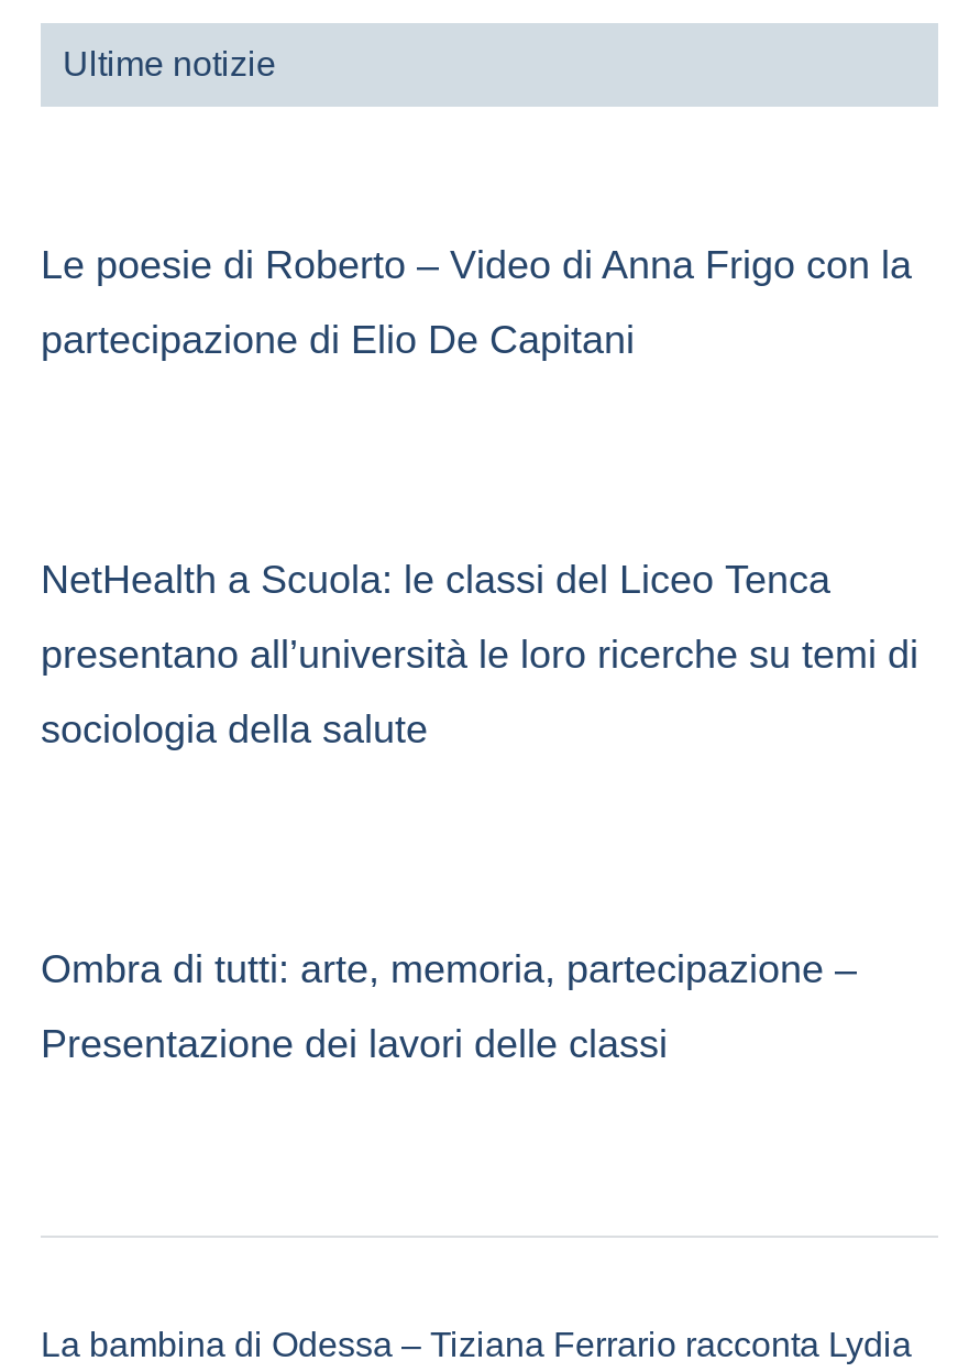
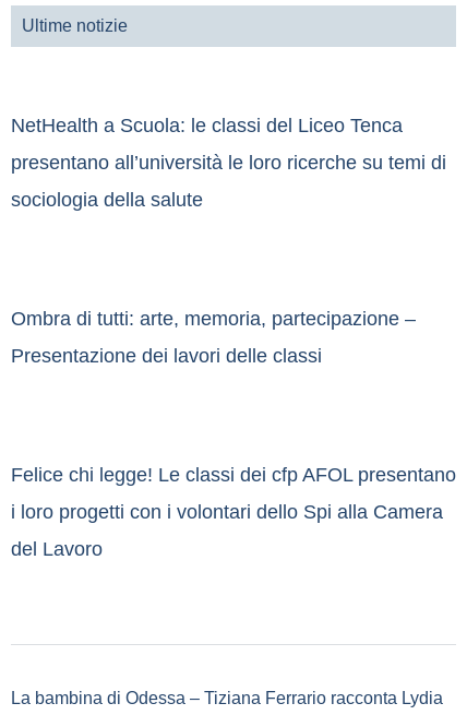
- Le poesie di Roberto – Video di Anna Frigo con la
- partecipazione di Elio De Capitani

moved up: NetHealth a Scuola: le classi del Liceo Tenca | presentano all’università le loro ricerche su temi di | sociologia della salute | Ombra di tutti: arte, memoria, partecipazione – | Presentazione dei lavori delle classi

+ Felice chi legge! Le classi dei cfp AFOL presentano
+ i loro progetti con i volontari dello Spi alla Camera
+ del Lavoro
